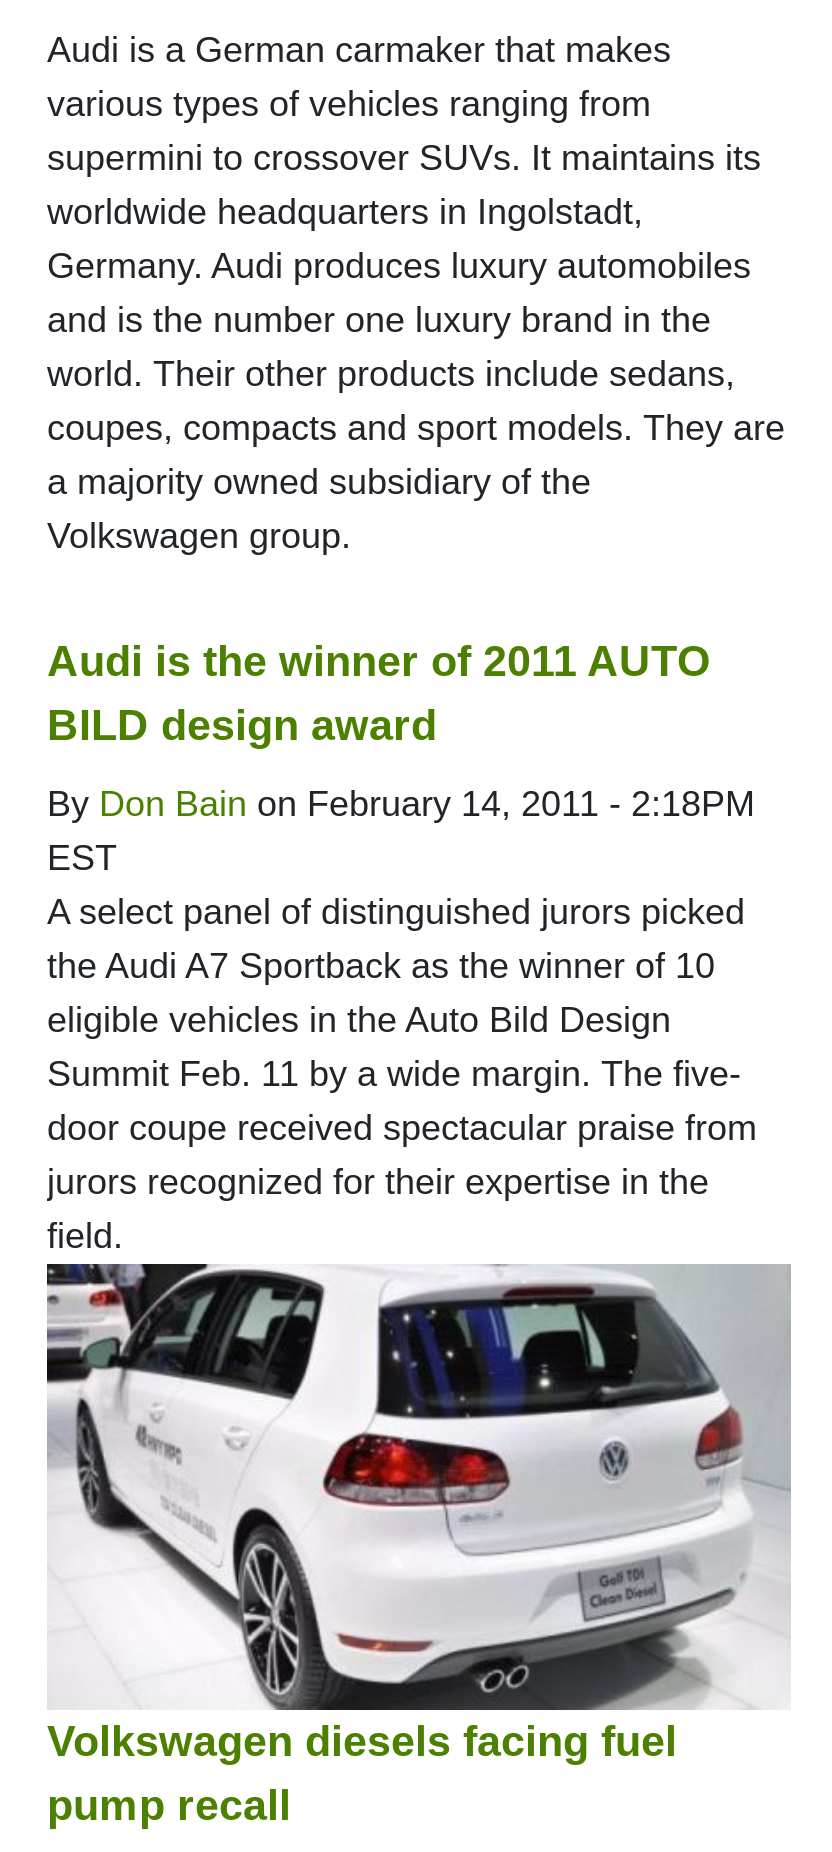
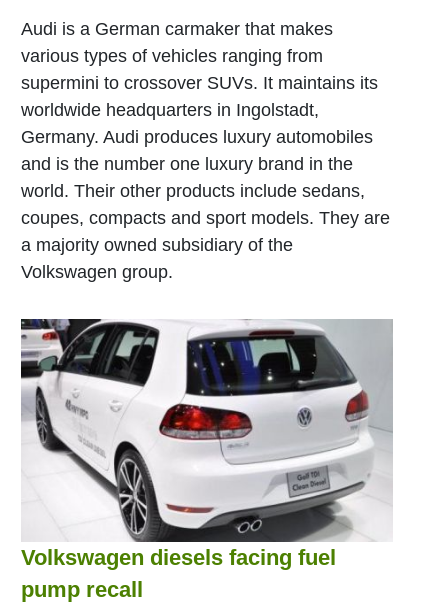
- Audi is the winner of 2011 AUTO
- BILD design award
- By Don Bain on February 14, 2011 - 2:18PM
- EST
- A select panel of distinguished jurors picked
- the Audi A7 Sportback as the winner of 10
- eligible vehicles in the Auto Bild Design
- Summit Feb. 11 by a wide margin. The five-
- door coupe received spectacular praise from
- jurors recognized for their expertise in the
- field.
